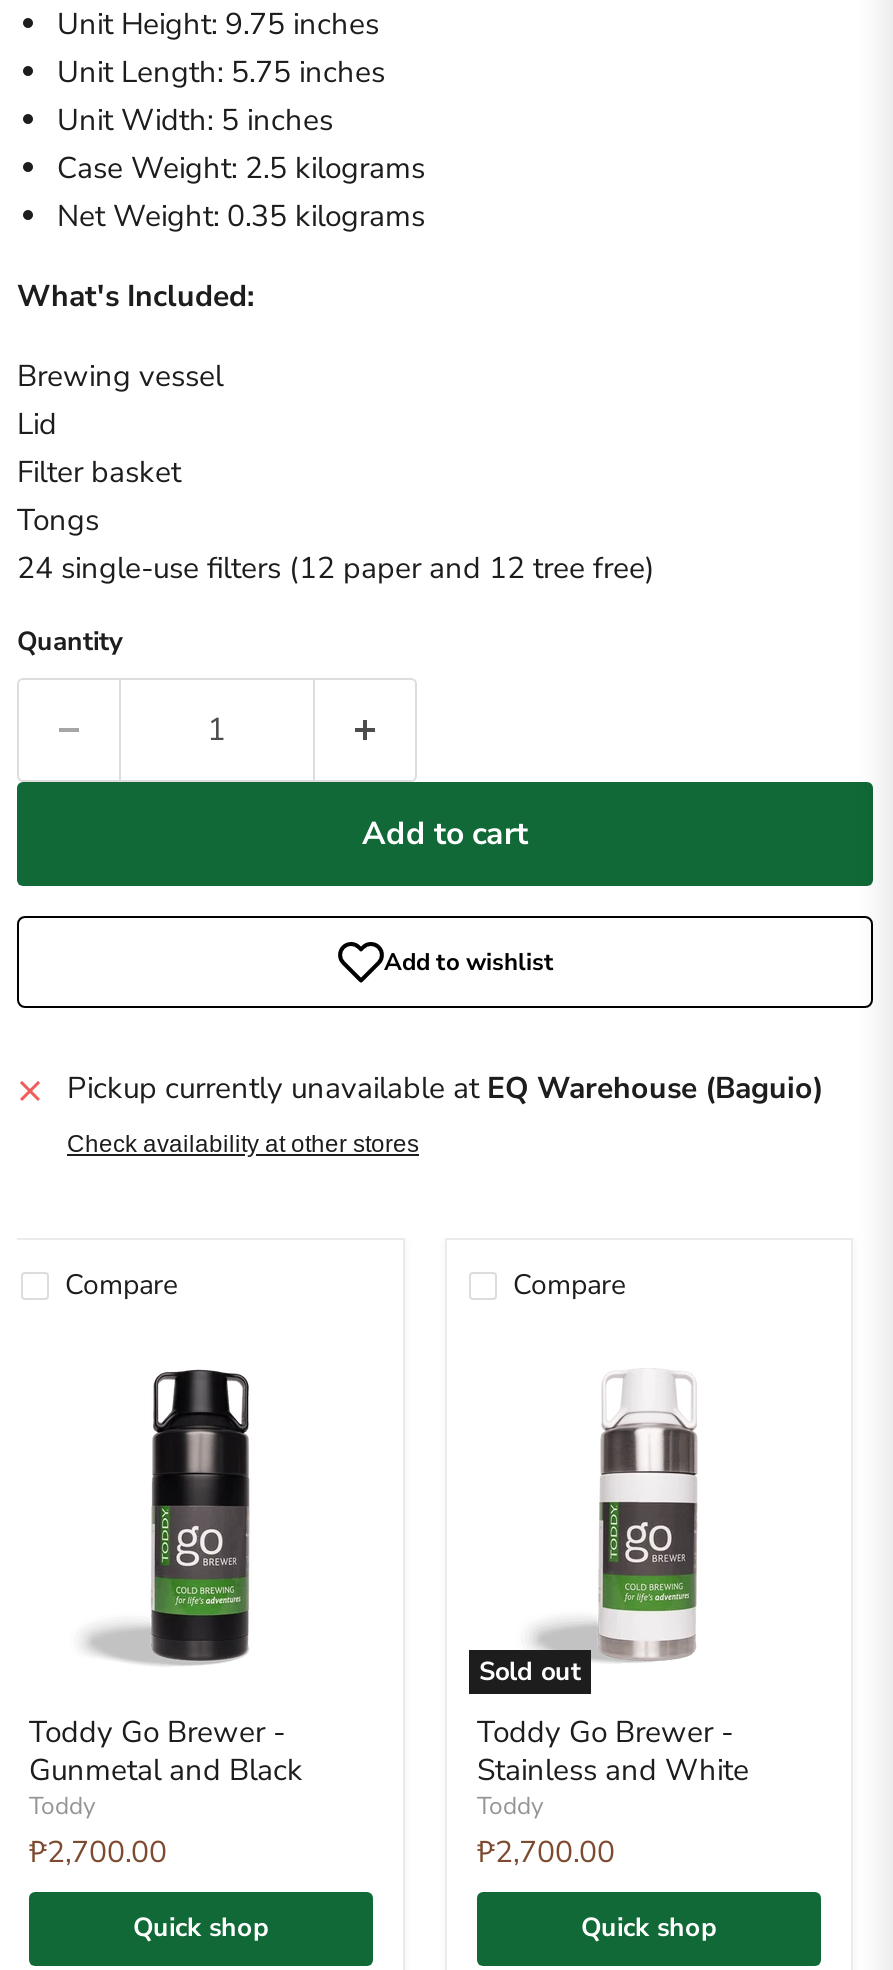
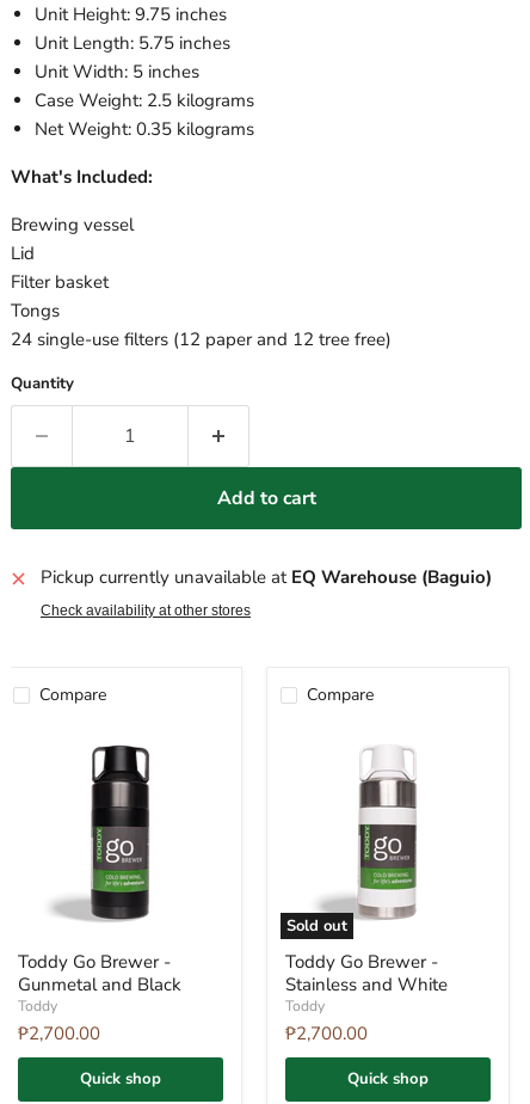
- Add to wishlist
